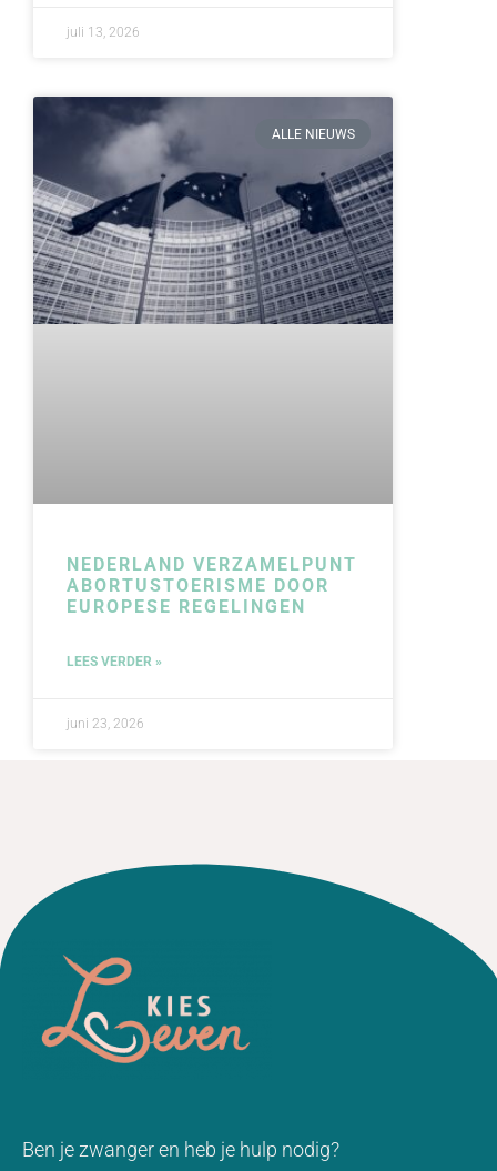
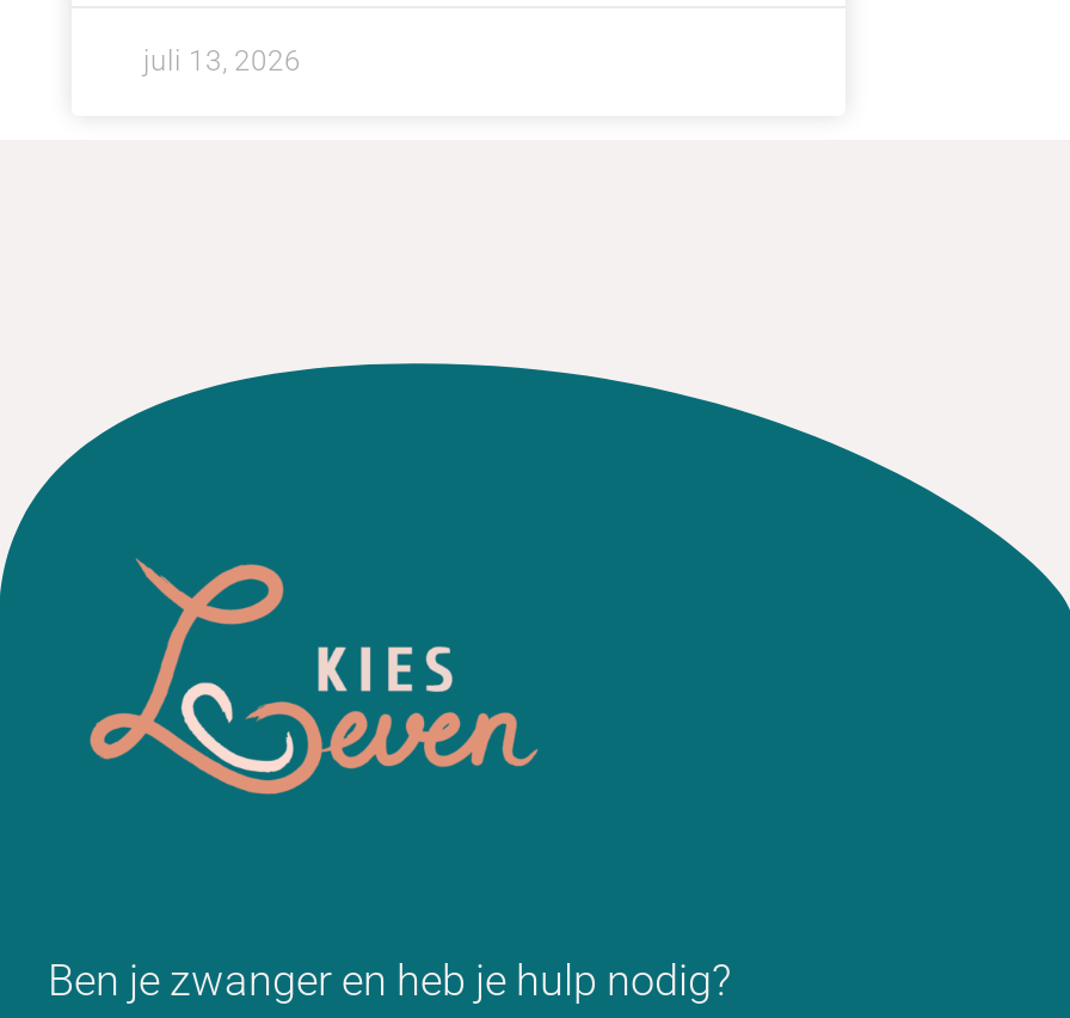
- [image]
- ALLE NIEUWS

- NEDERLAND VERZAMELPUNT
- ABORTUSTOERISME DOOR
- EUROPESE REGELINGEN
- LEES VERDER »

- juni 23, 2026
